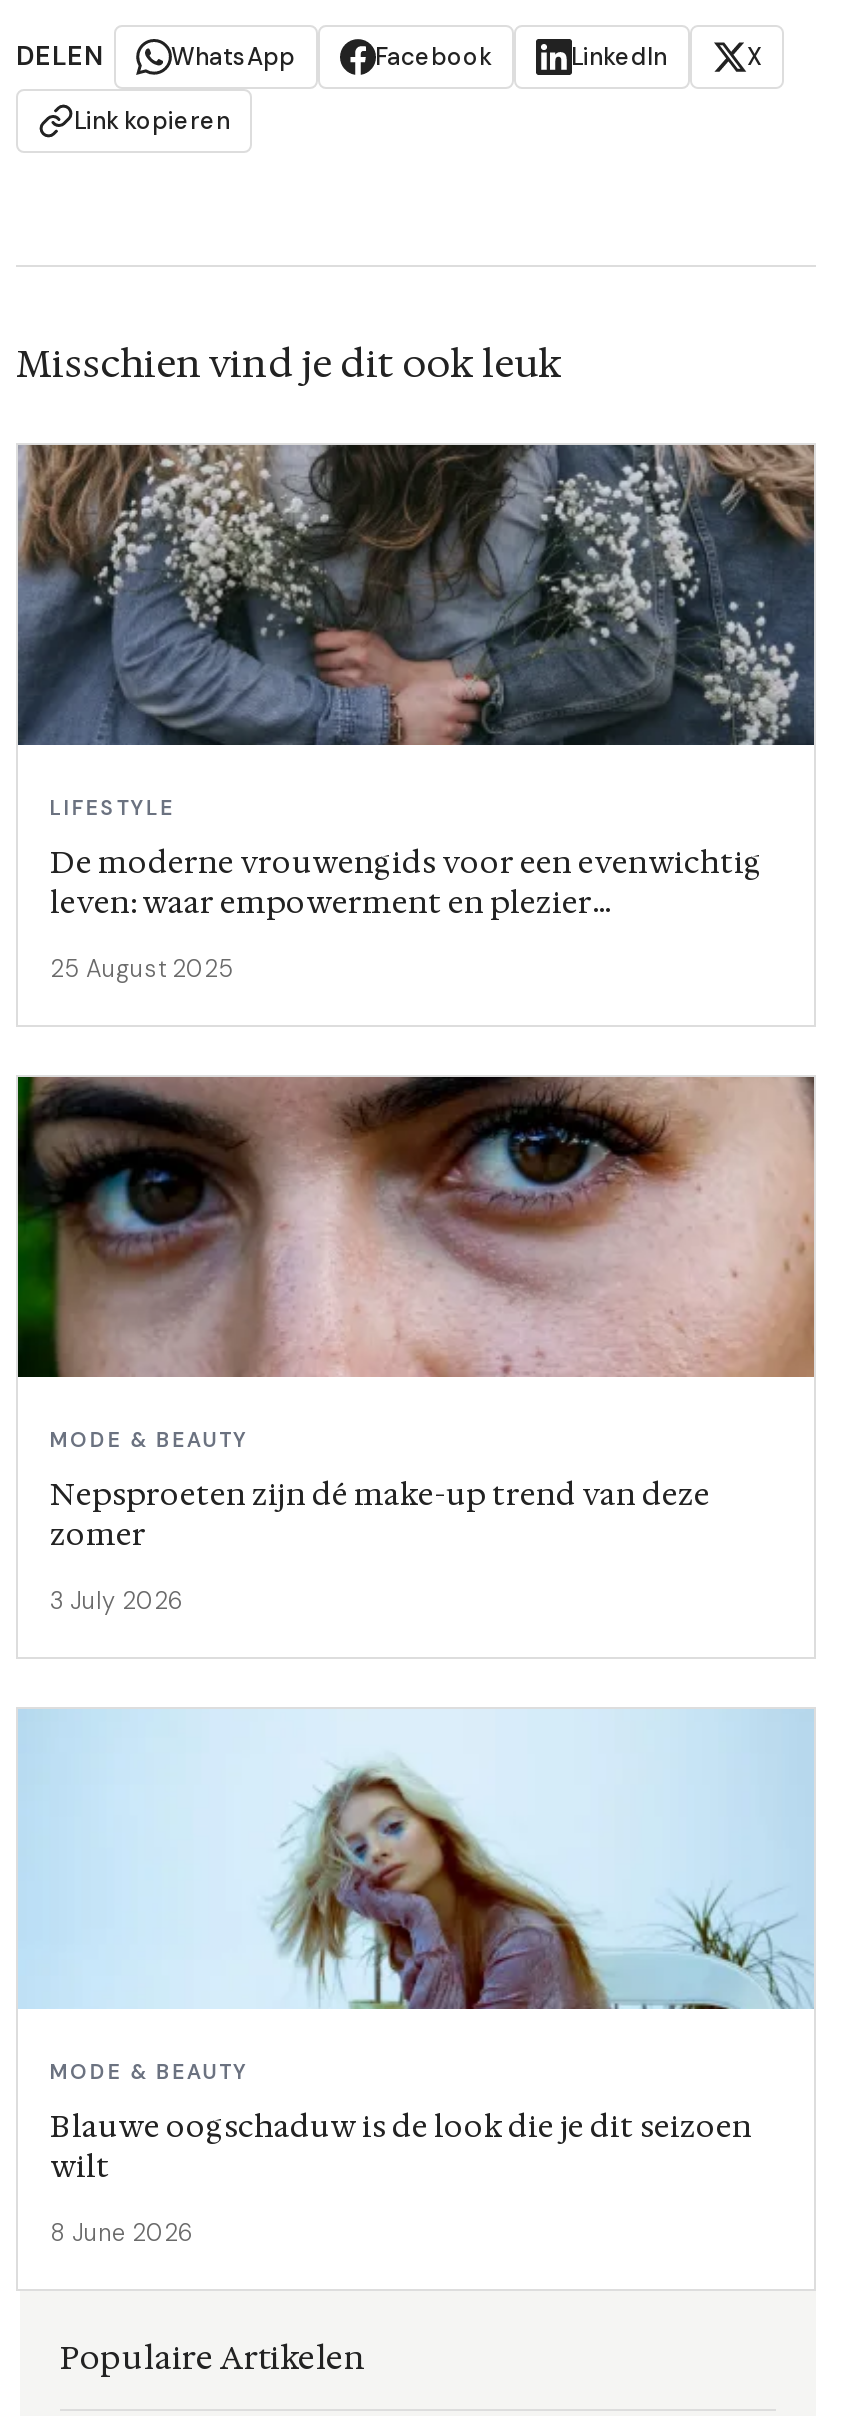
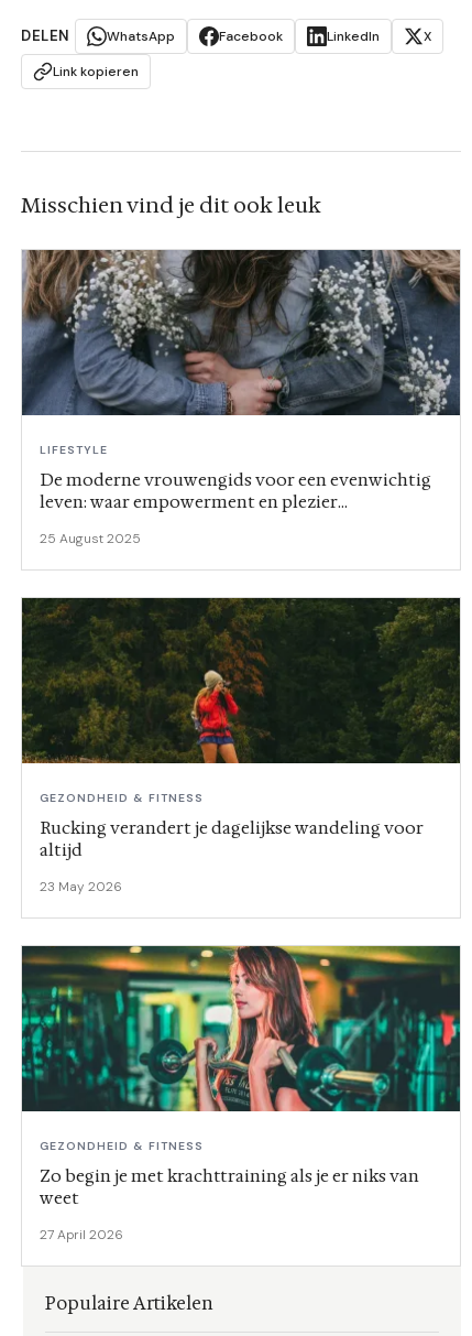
- [image]
- MODE & BEAUTY
+ [image]
+ GEZONDHEID & FITNESS

- Nepsproeten zijn dé make-up trend van deze
- zomer
+ Rucking verandert je dagelijkse wandeling voor
+ altijd

- 3 July 2026
+ 23 May 2026

- [image]
- MODE & BEAUTY
+ [image]
+ GEZONDHEID & FITNESS

- Blauwe oogschaduw is de look die je dit seizoen
- wilt
+ Zo begin je met krachttraining als je er niks van
+ weet

- 8 June 2026
+ 27 April 2026
